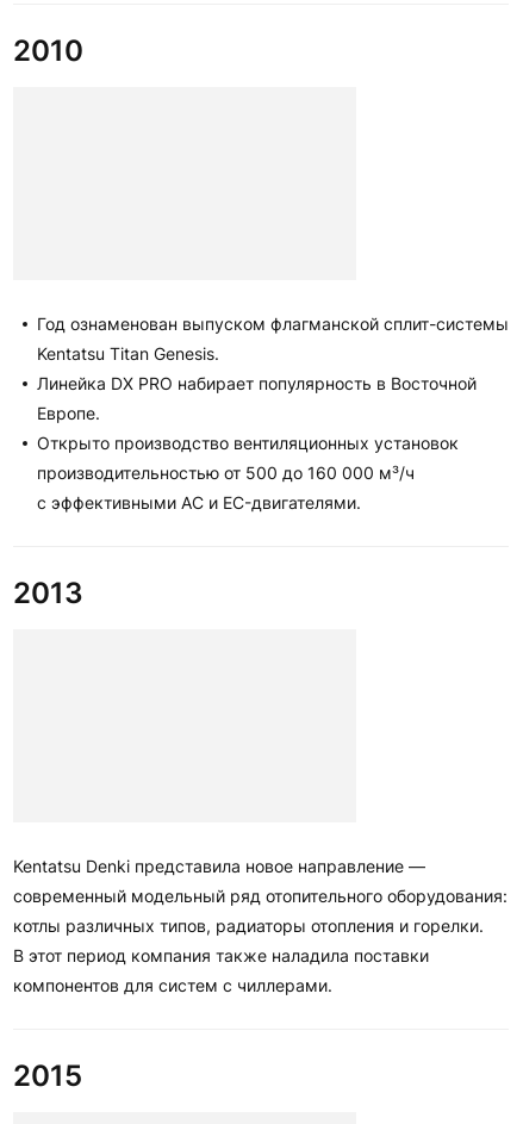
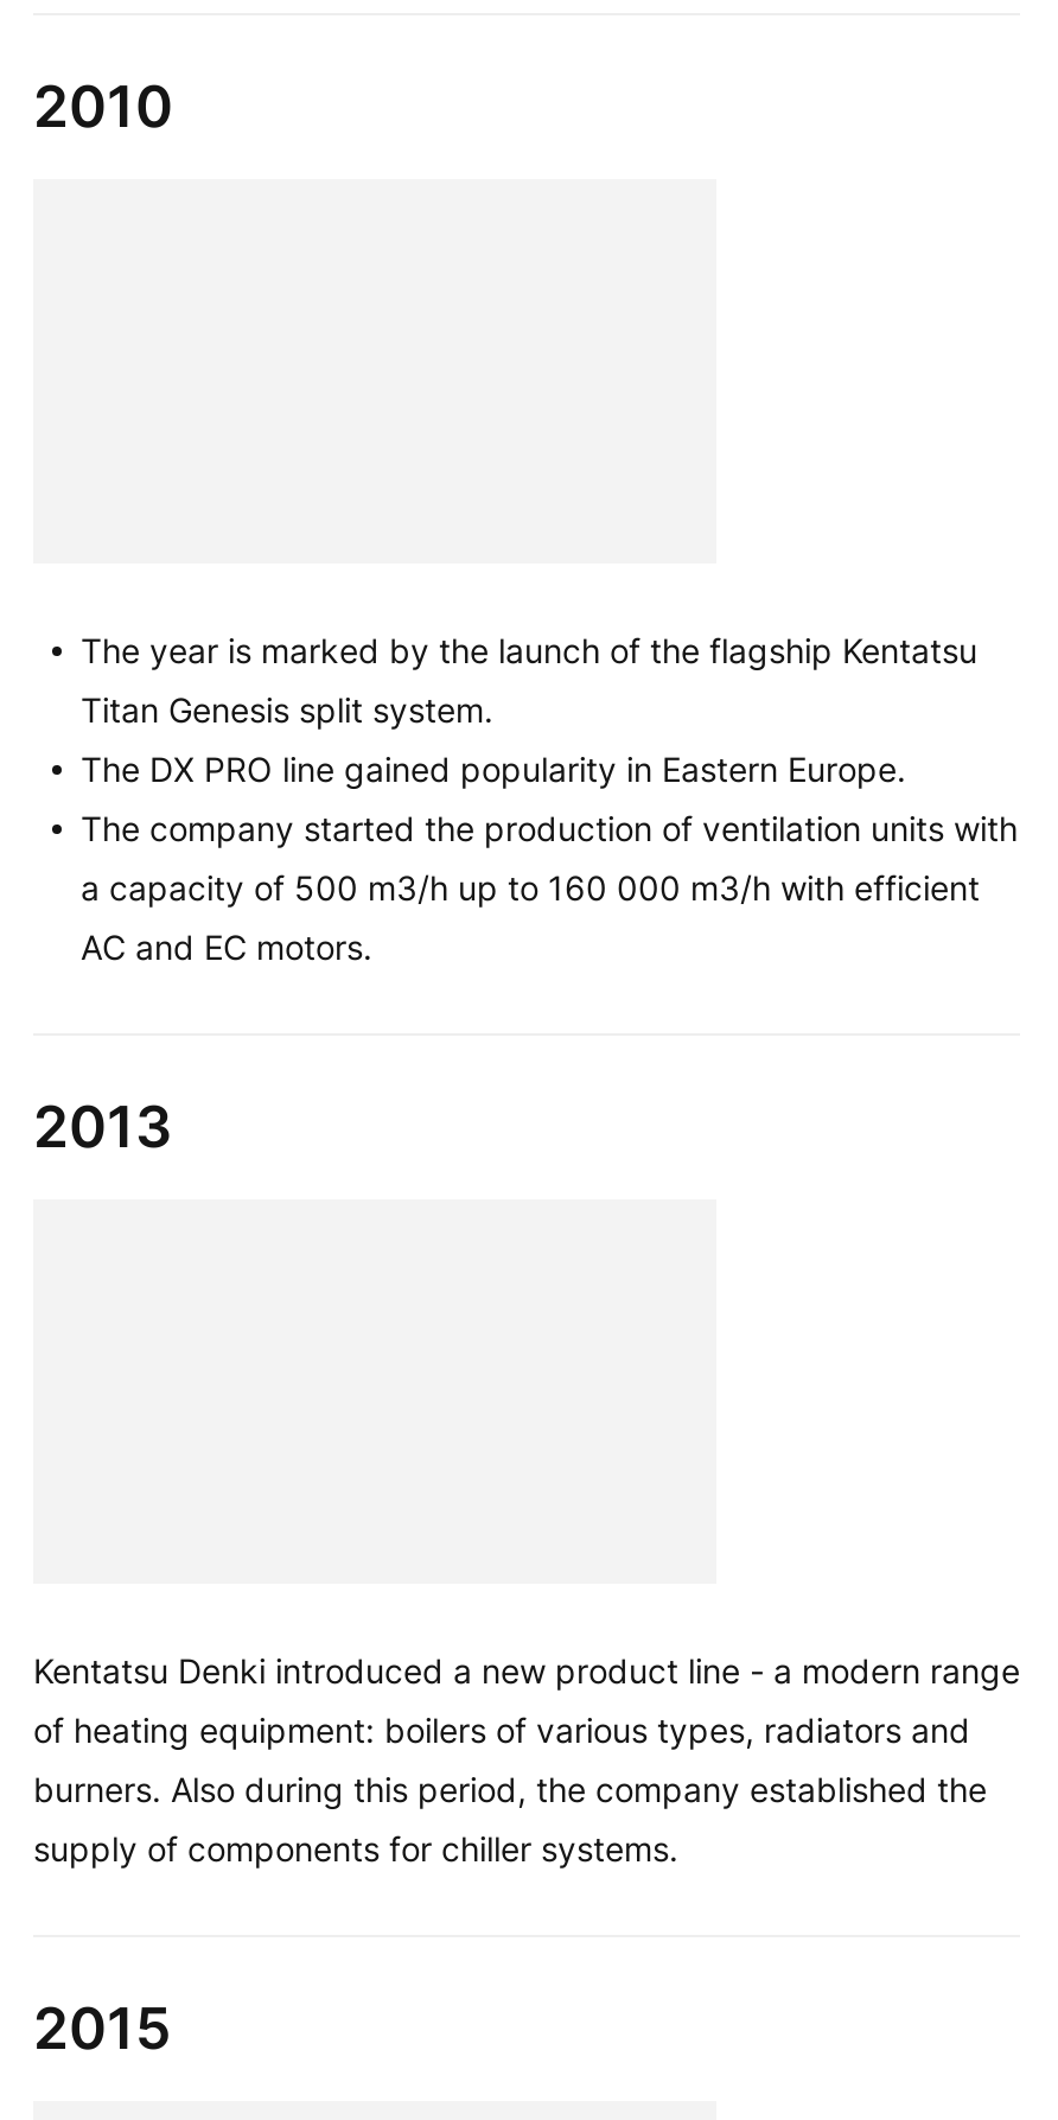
- Год ознаменован выпуском флагманской сплит-системы
- Kentatsu Titan Genesis.
- Линейка DX PRO набирает популярность в Восточной
- Европе.
- Открыто производство вентиляционных установок
- производительностью от 500 до 160 000 м³/ч
- с эффективными AC и EC-двигателями.
+ The year is marked by the launch of the flagship Kentatsu
+ Titan Genesis split system.
+ The DX PRO line gained popularity in Eastern Europe.
+ The company started the production of ventilation units with
+ a capacity of 500 m3/h up to 160 000 m3/h with efficient
+ AC and EC motors.

- Kentatsu Denki представила новое направление —
- современный модельный ряд отопительного оборудования:
- котлы различных типов, радиаторы отопления и горелки.
- В этот период компания также наладила поставки
- компонентов для систем с чиллерами.
+ Kentatsu Denki introduced a new product line - a modern range
+ of heating equipment: boilers of various types, radiators and
+ burners. Also during this period, the company established the
+ supply of components for chiller systems.
